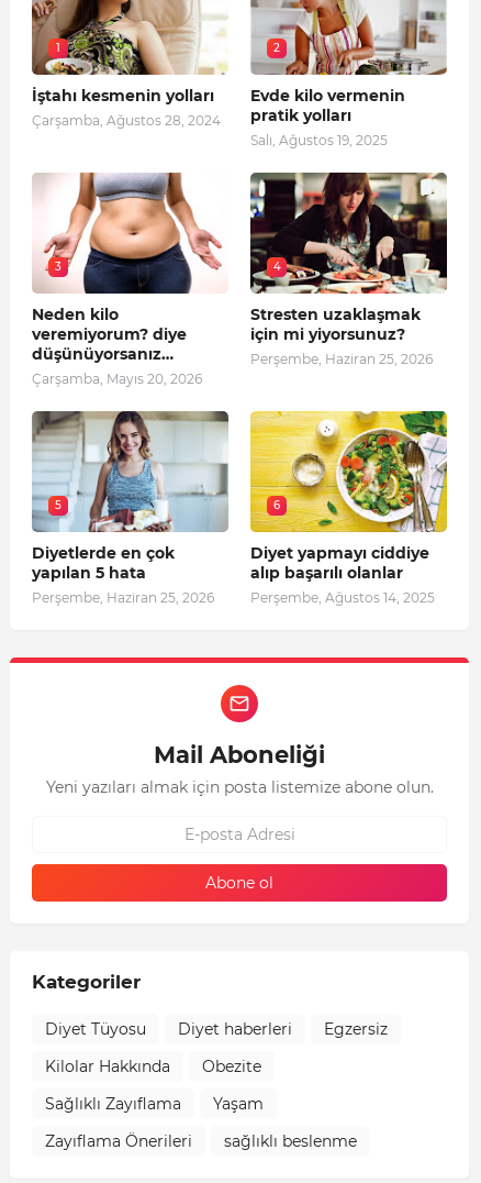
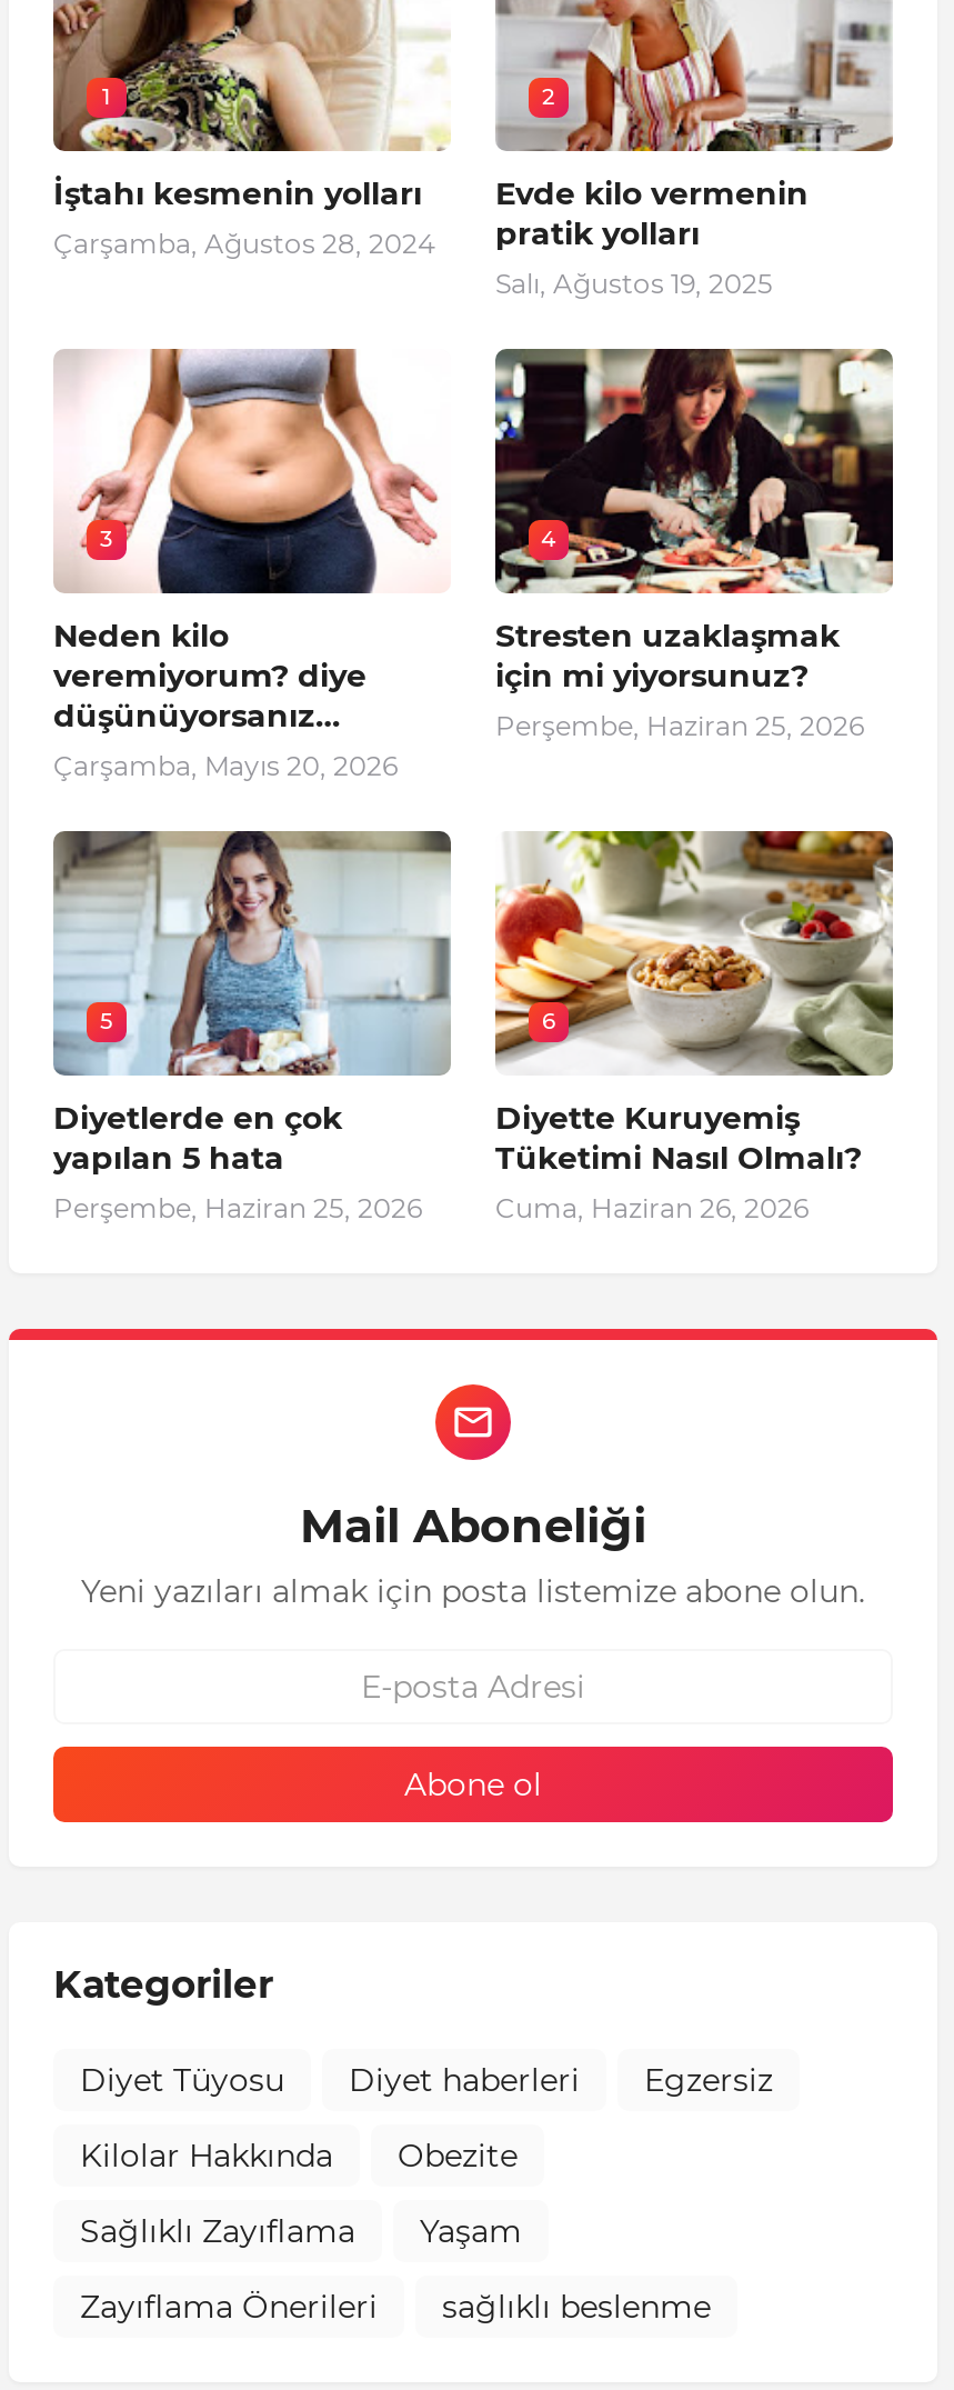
- [image]
- Diyet yapmayı ciddiye
- alıp başarılı olanlar
- Perşembe, Ağustos 14, 2025
+ [image]
+ Diyette Kuruyemiş
+ Tüketimi Nasıl Olmalı?
+ Cuma, Haziran 26, 2026
